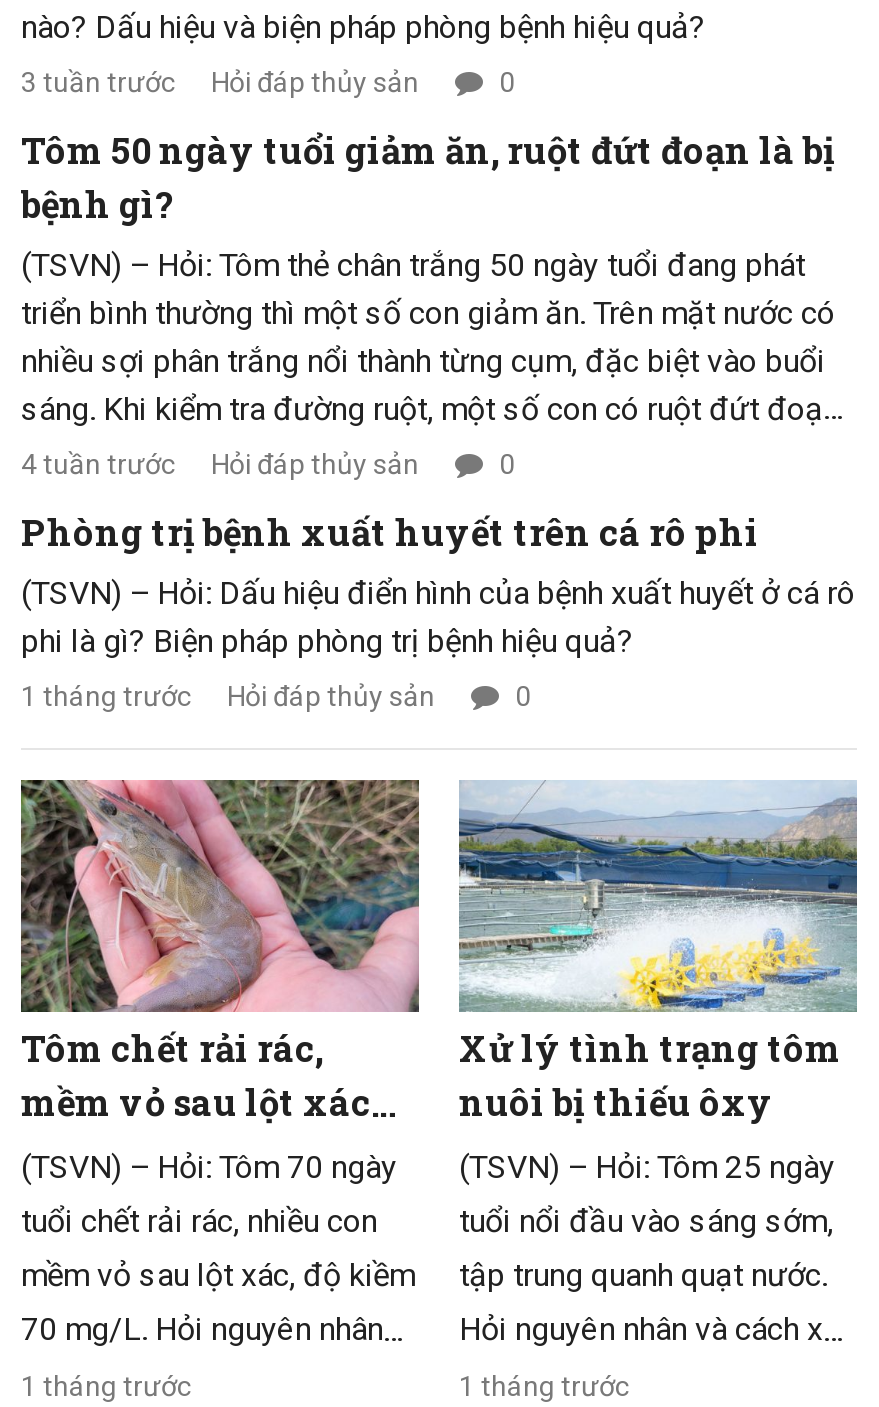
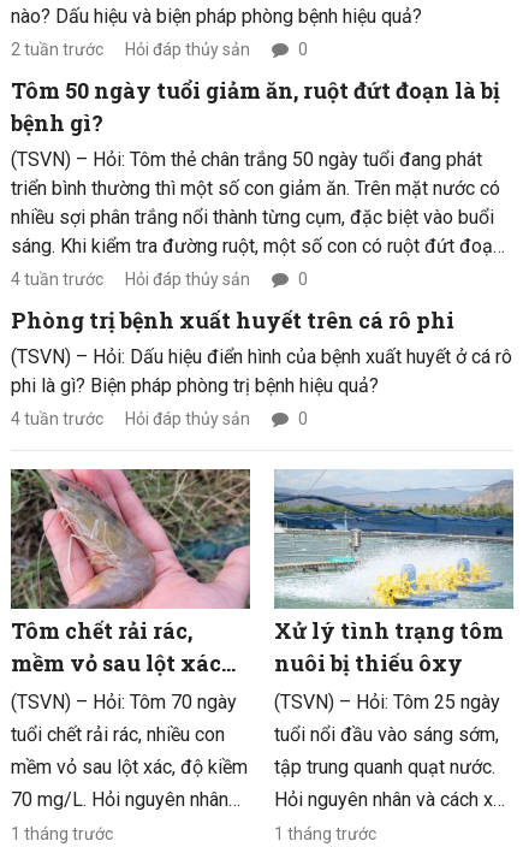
- 3 tuần trước Hỏi đáp thủy sản
+ 2 tuần trước Hỏi đáp thủy sản

- 1 tháng trước Hỏi đáp thủy sản
+ 4 tuần trước Hỏi đáp thủy sản
